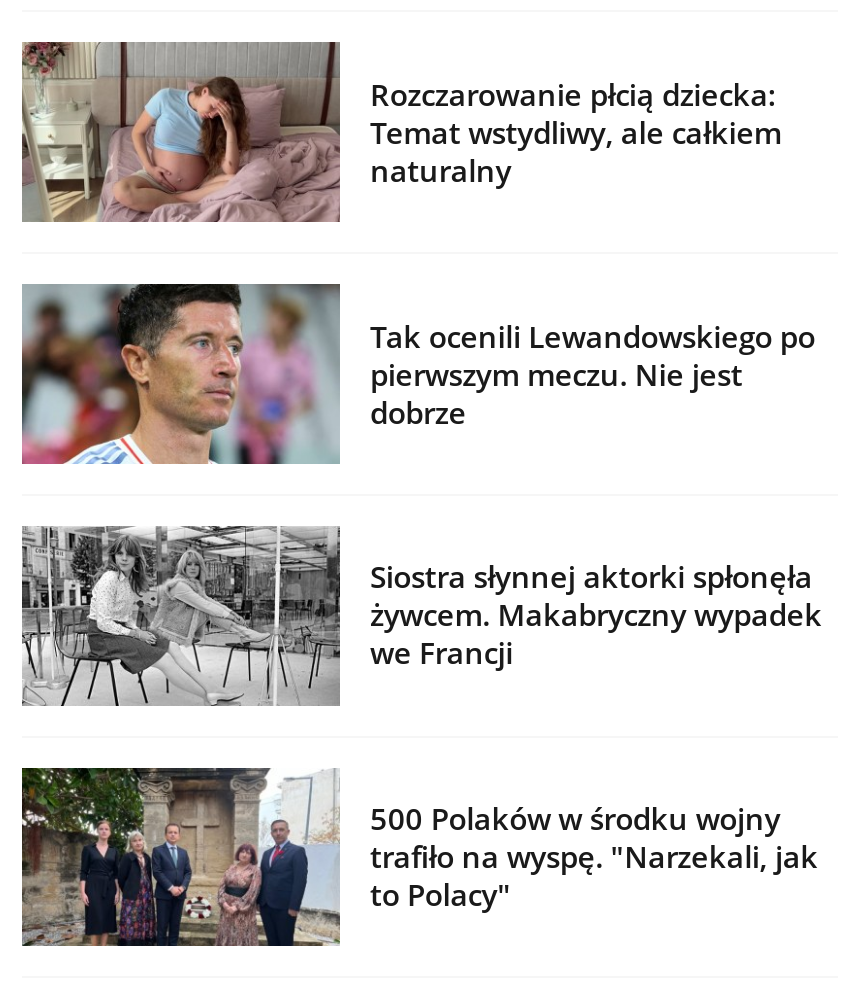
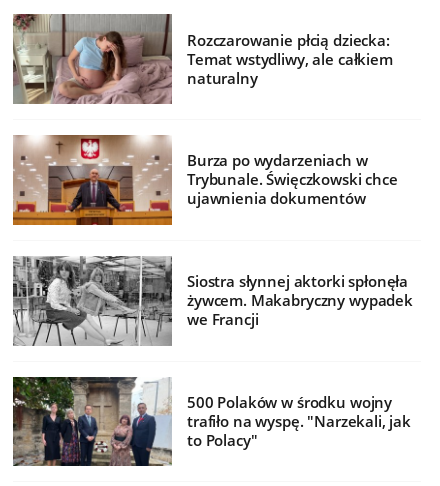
- [image]
- Tak ocenili Lewandowskiego po
- pierwszym meczu. Nie jest
- dobrze
+ [image]
+ Burza po wydarzeniach w
+ Trybunale. Święczkowski chce
+ ujawnienia dokumentów
